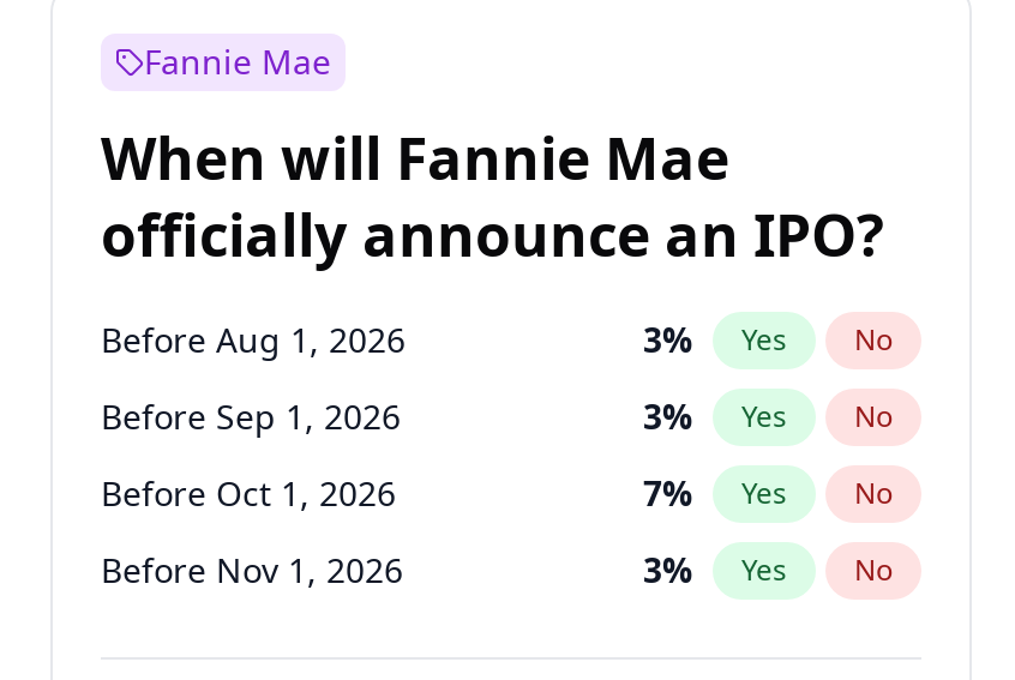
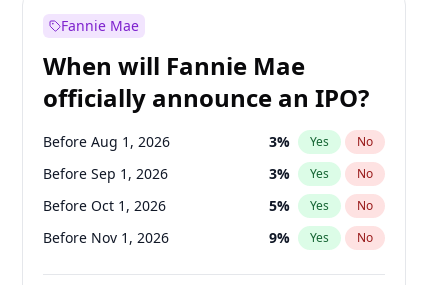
- 7% Yes No
+ 5% Yes No

- 3% Yes No
+ 9% Yes No
